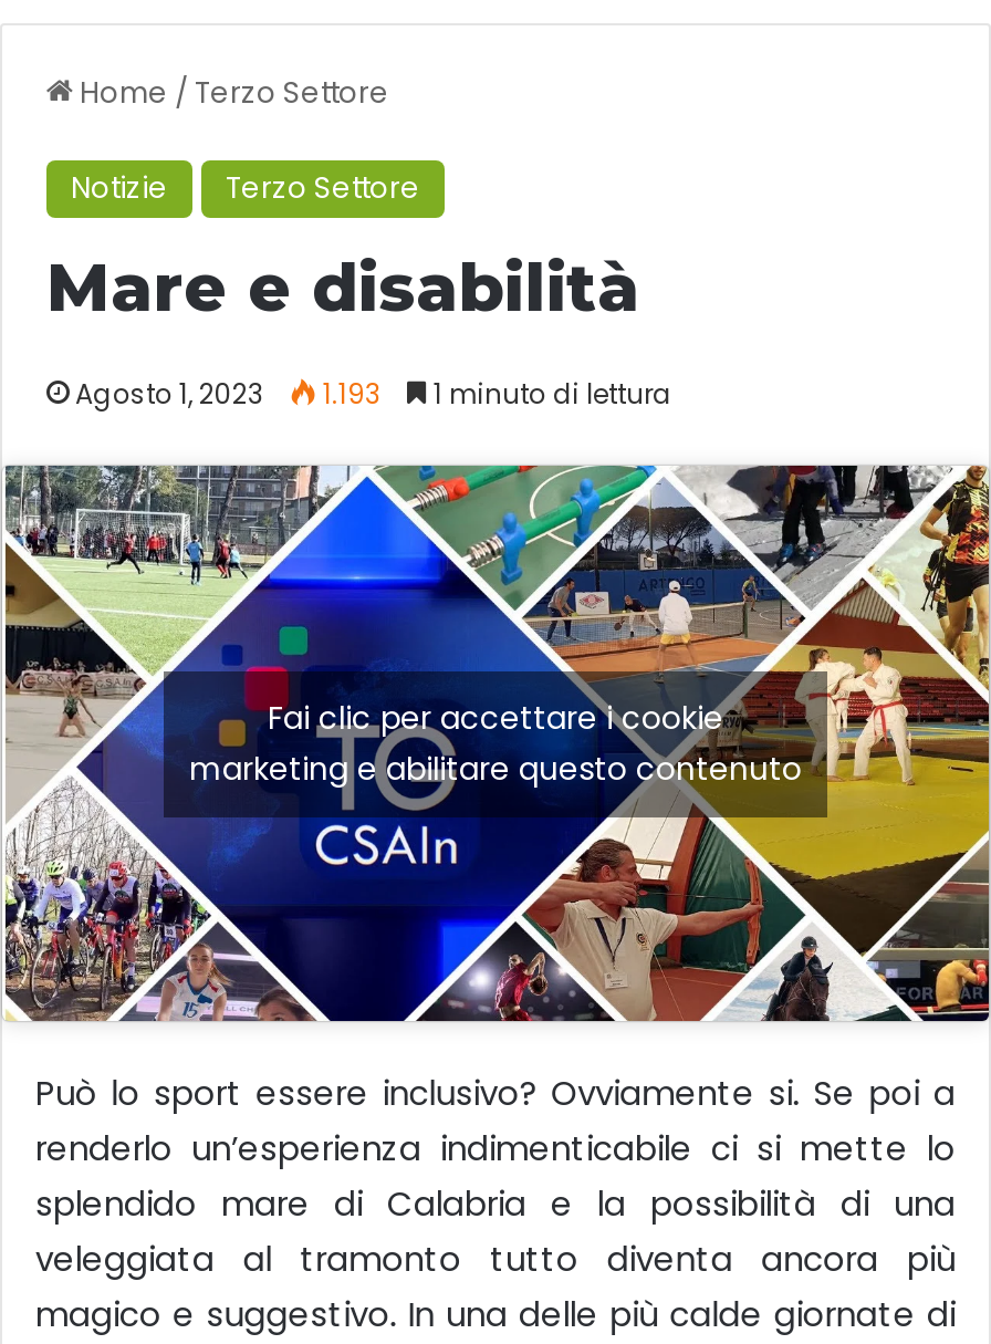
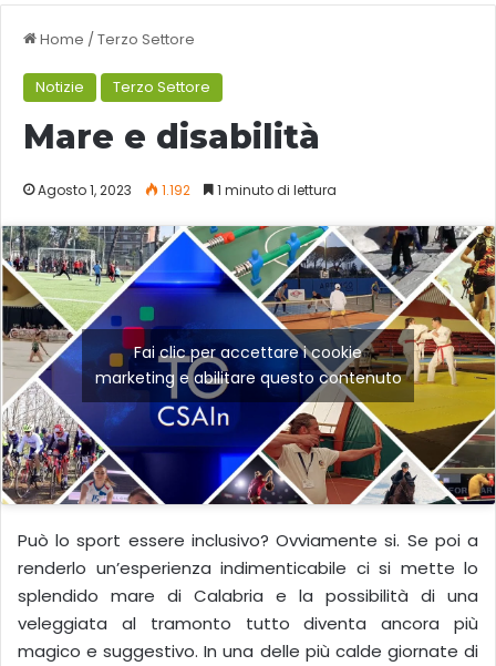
- Agosto 1, 2023 1.193 1 minuto di lettura
+ Agosto 1, 2023 1.192 1 minuto di lettura
